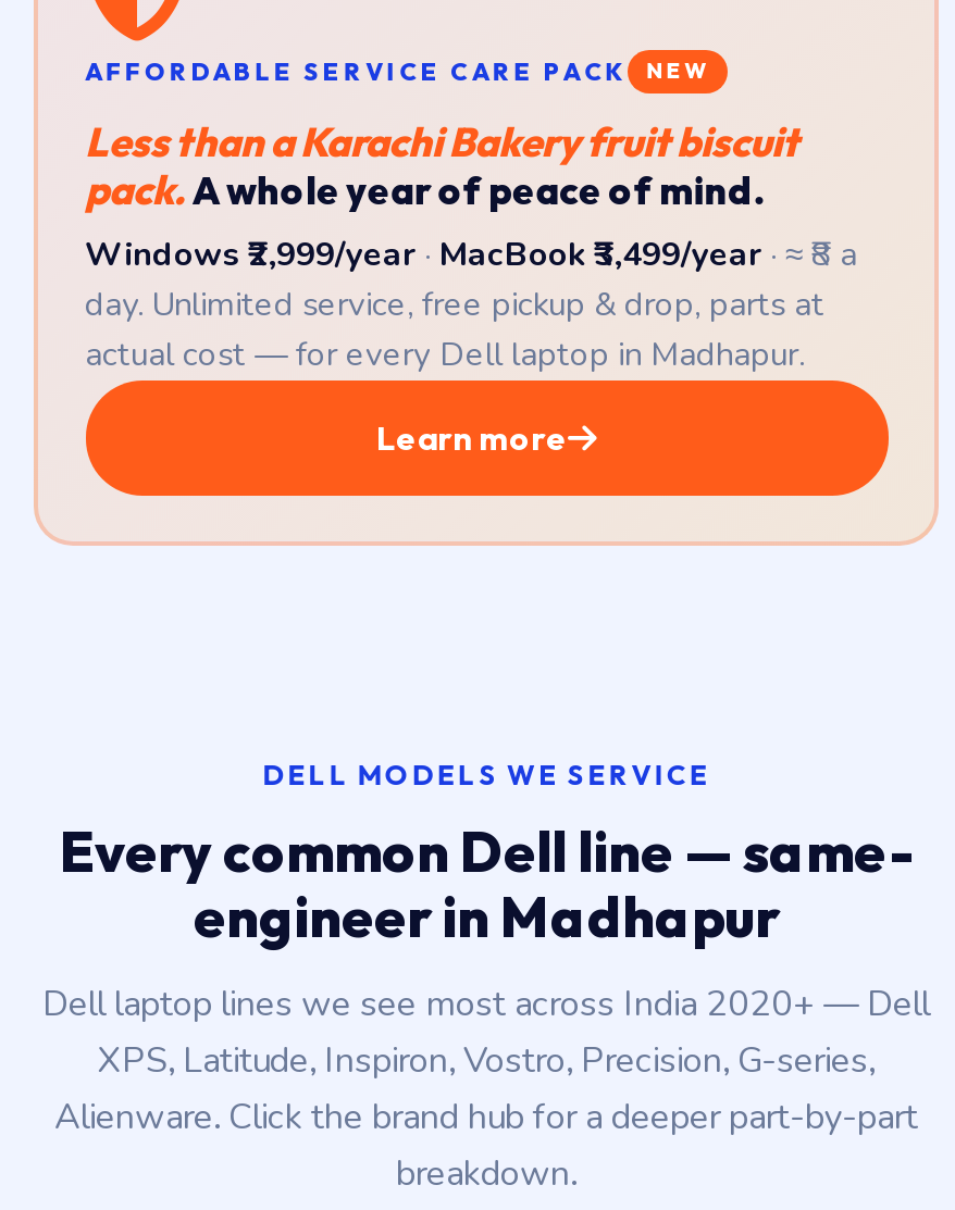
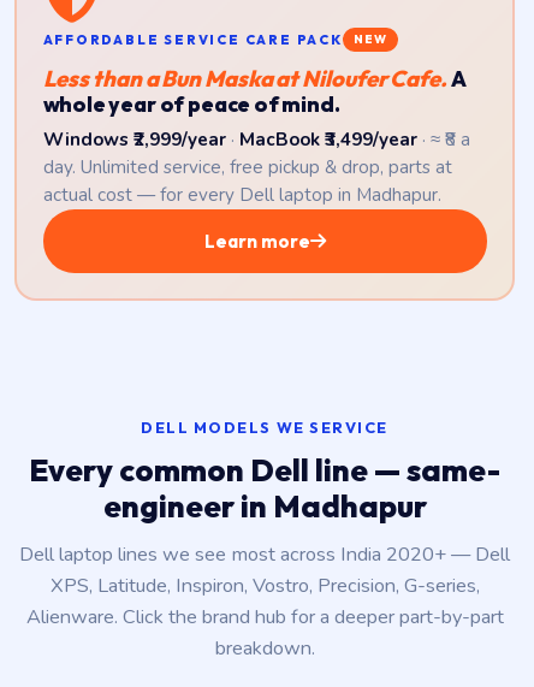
- Less than a Karachi Bakery fruit biscuit
- pack. A whole year of peace of mind.
+ Less than a Bun Maska at Niloufer Cafe.A
+ whole year of peace of mind.
